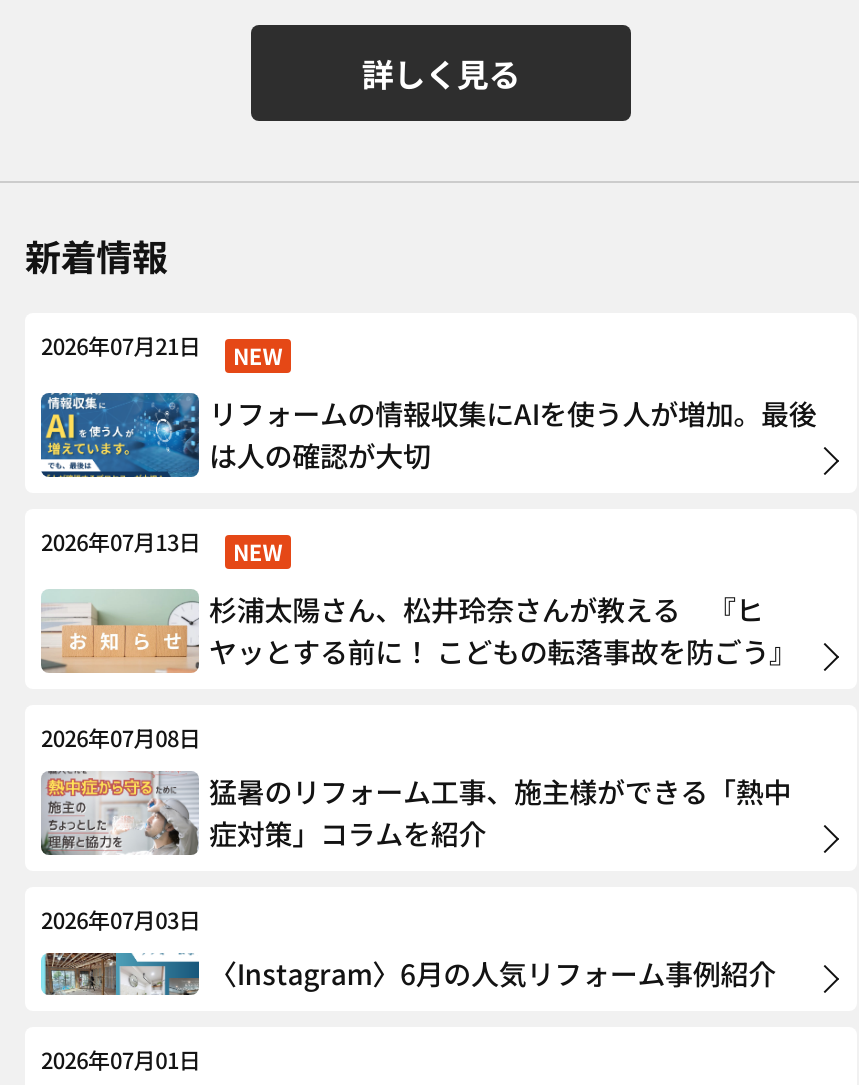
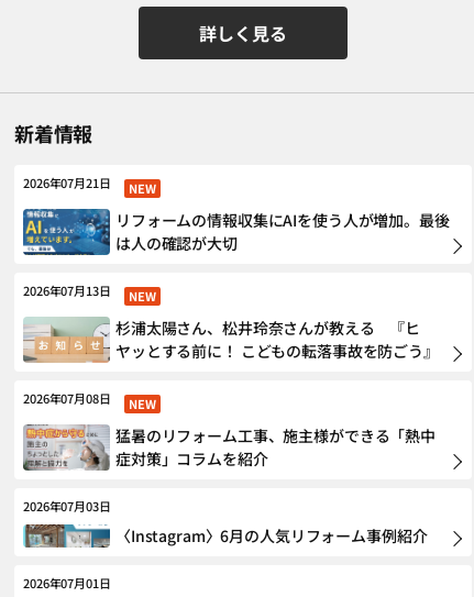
+ NEW
